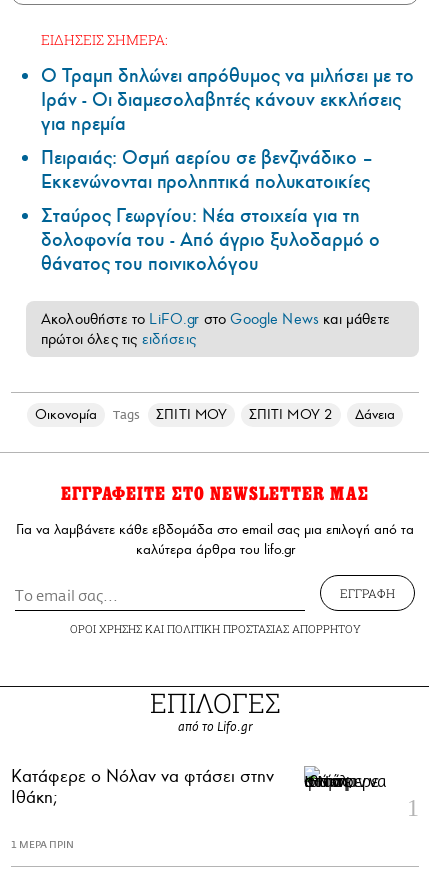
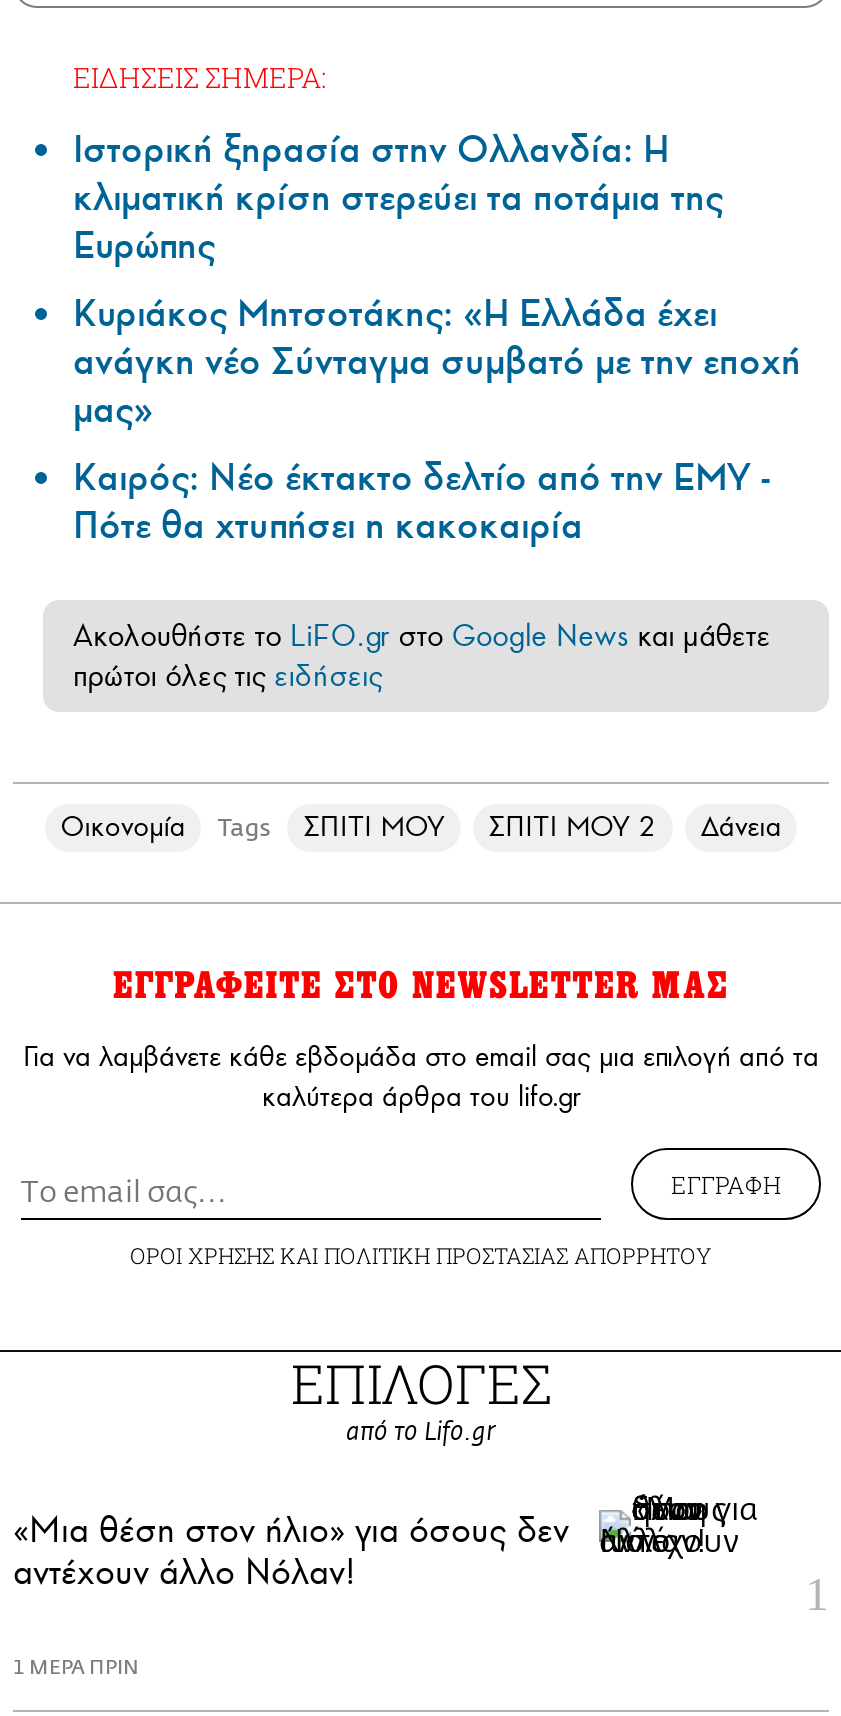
- Ο Τραμπ δηλώνει απρόθυμος να μιλήσει με το
- Ιράν - Οι διαμεσολαβητές κάνουν εκκλήσεις
- για ηρεμία
- Πειραιάς: Οσμή αερίου σε βενζινάδικο –
- Εκκενώνονται προληπτικά πολυκατοικίες
- Σταύρος Γεωργίου: Νέα στοιχεία για τη
- δολοφονία του - Από άγριο ξυλοδαρμό ο
- θάνατος του ποινικολόγου
+ Ιστορική ξηρασία στην Ολλανδία: Η
+ κλιματική κρίση στερεύει τα ποτάμια της
+ Ευρώπης
+ Κυριάκος Μητσοτάκης: «Η Ελλάδα έχει
+ ανάγκη νέο Σύνταγμα συμβατό με την εποχή
+ μας»
+ Καιρός: Νέο έκτακτο δελτίο από την ΕΜΥ -
+ Πότε θα χτυπήσει η κακοκαιρία

- [image]
- Κατάφερε ο Νόλαν να φτάσει στην
- Ιθάκη;
+ [image]
+ «Μια θέση στον ήλιο» για όσους δεν
+ αντέχουν άλλο Νόλαν!
